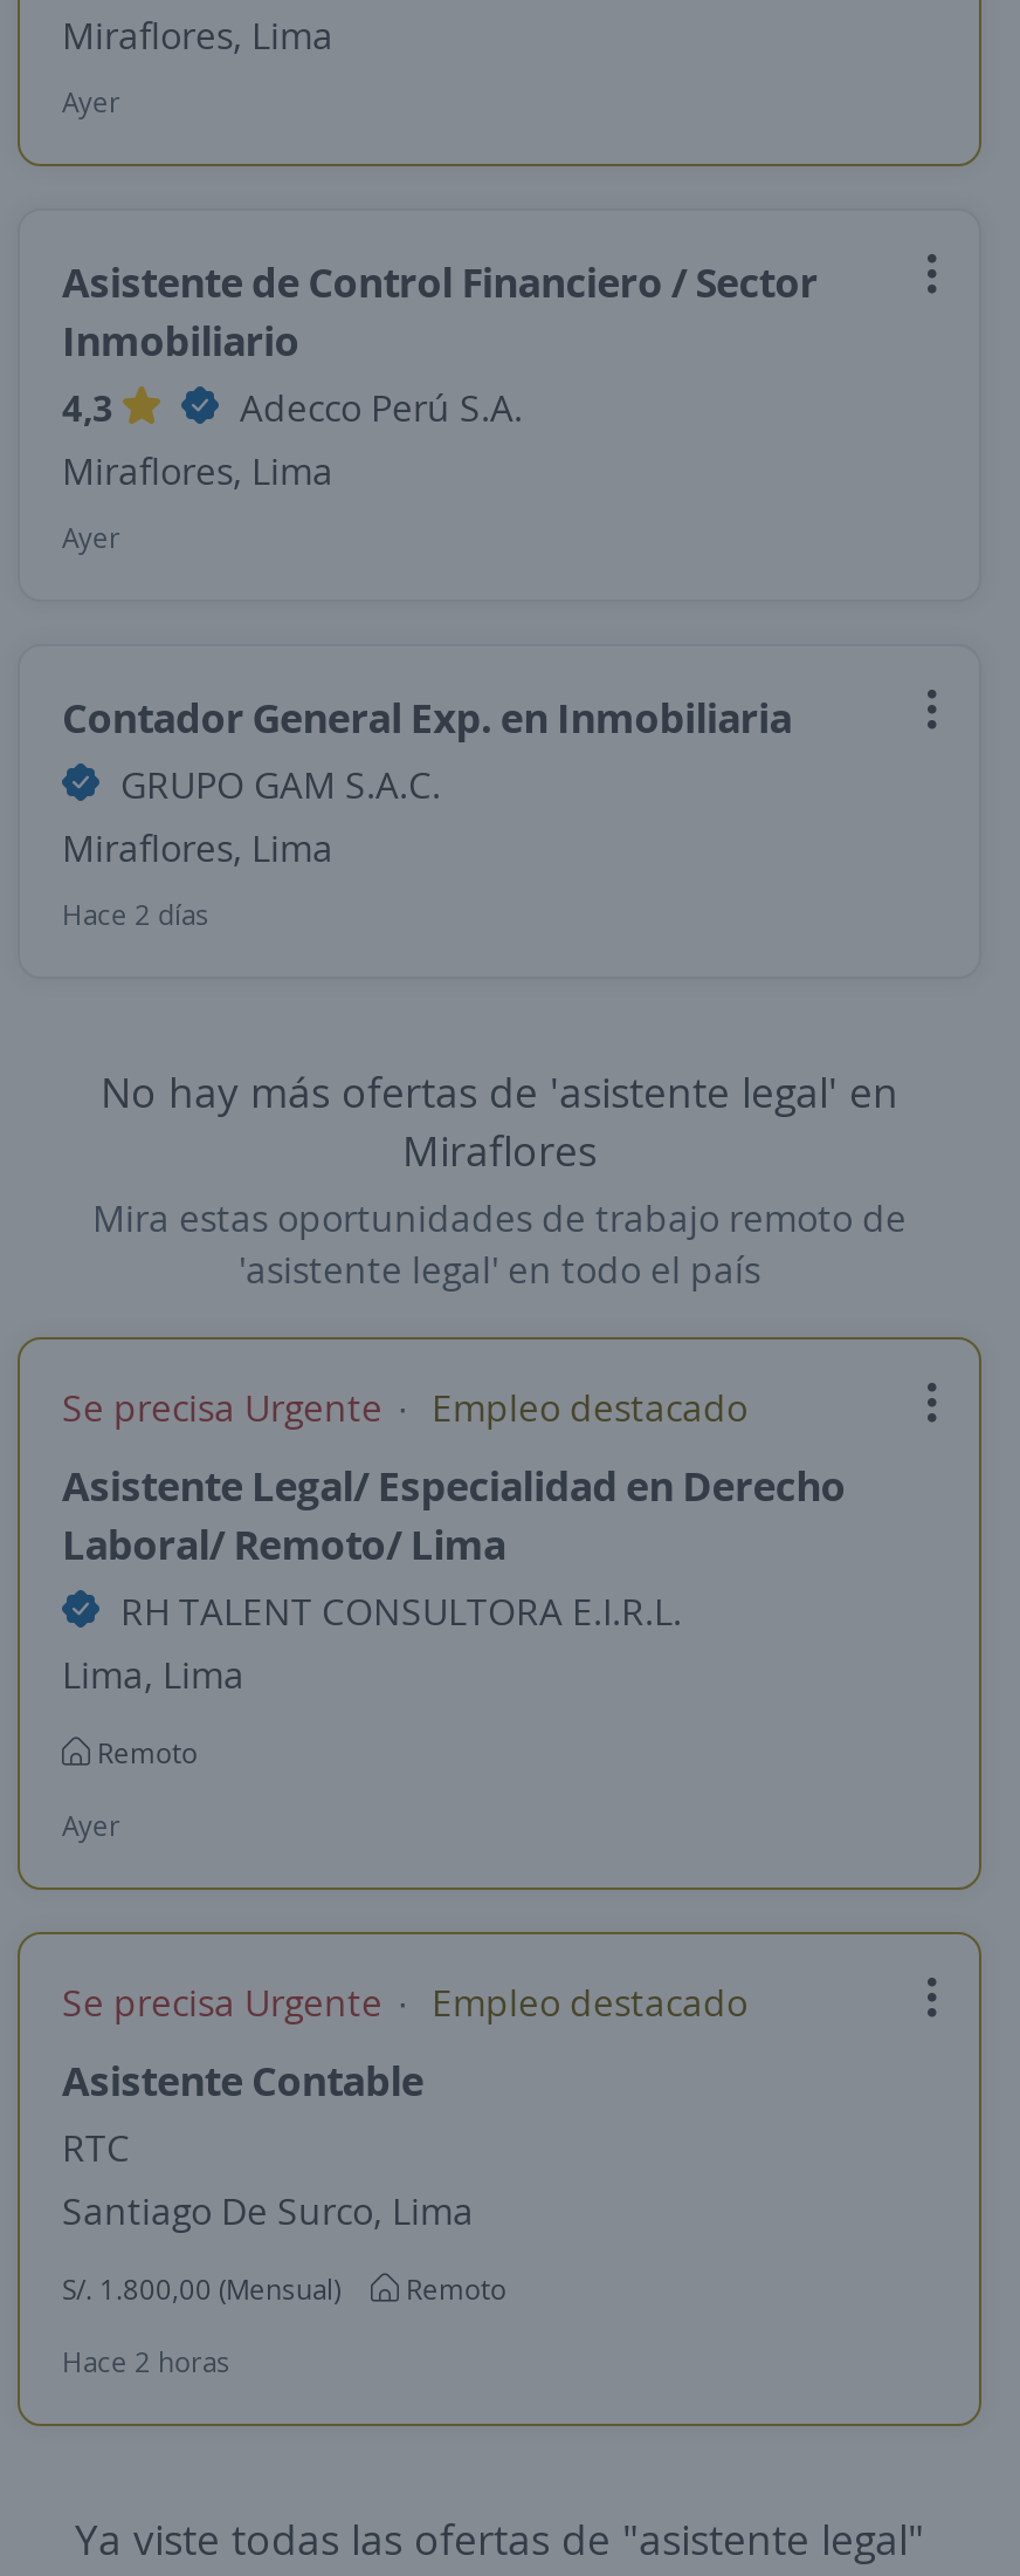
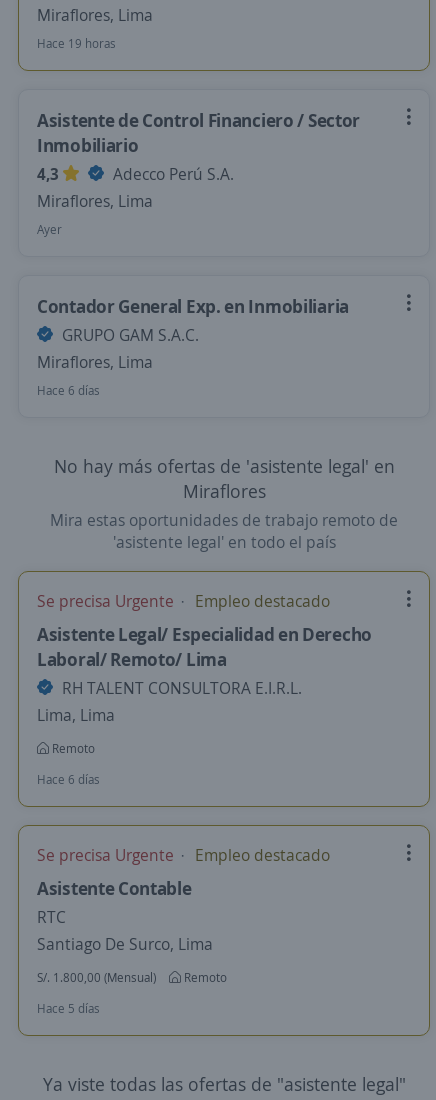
- Ayer
+ Hace 19 horas

- Hace 2 días
+ Hace 6 días

- Ayer
+ Hace 6 días

- Hace 2 horas
+ Hace 5 días
